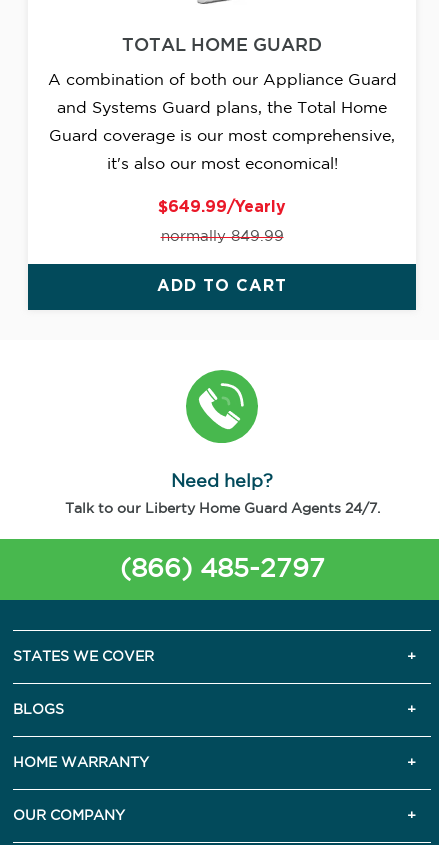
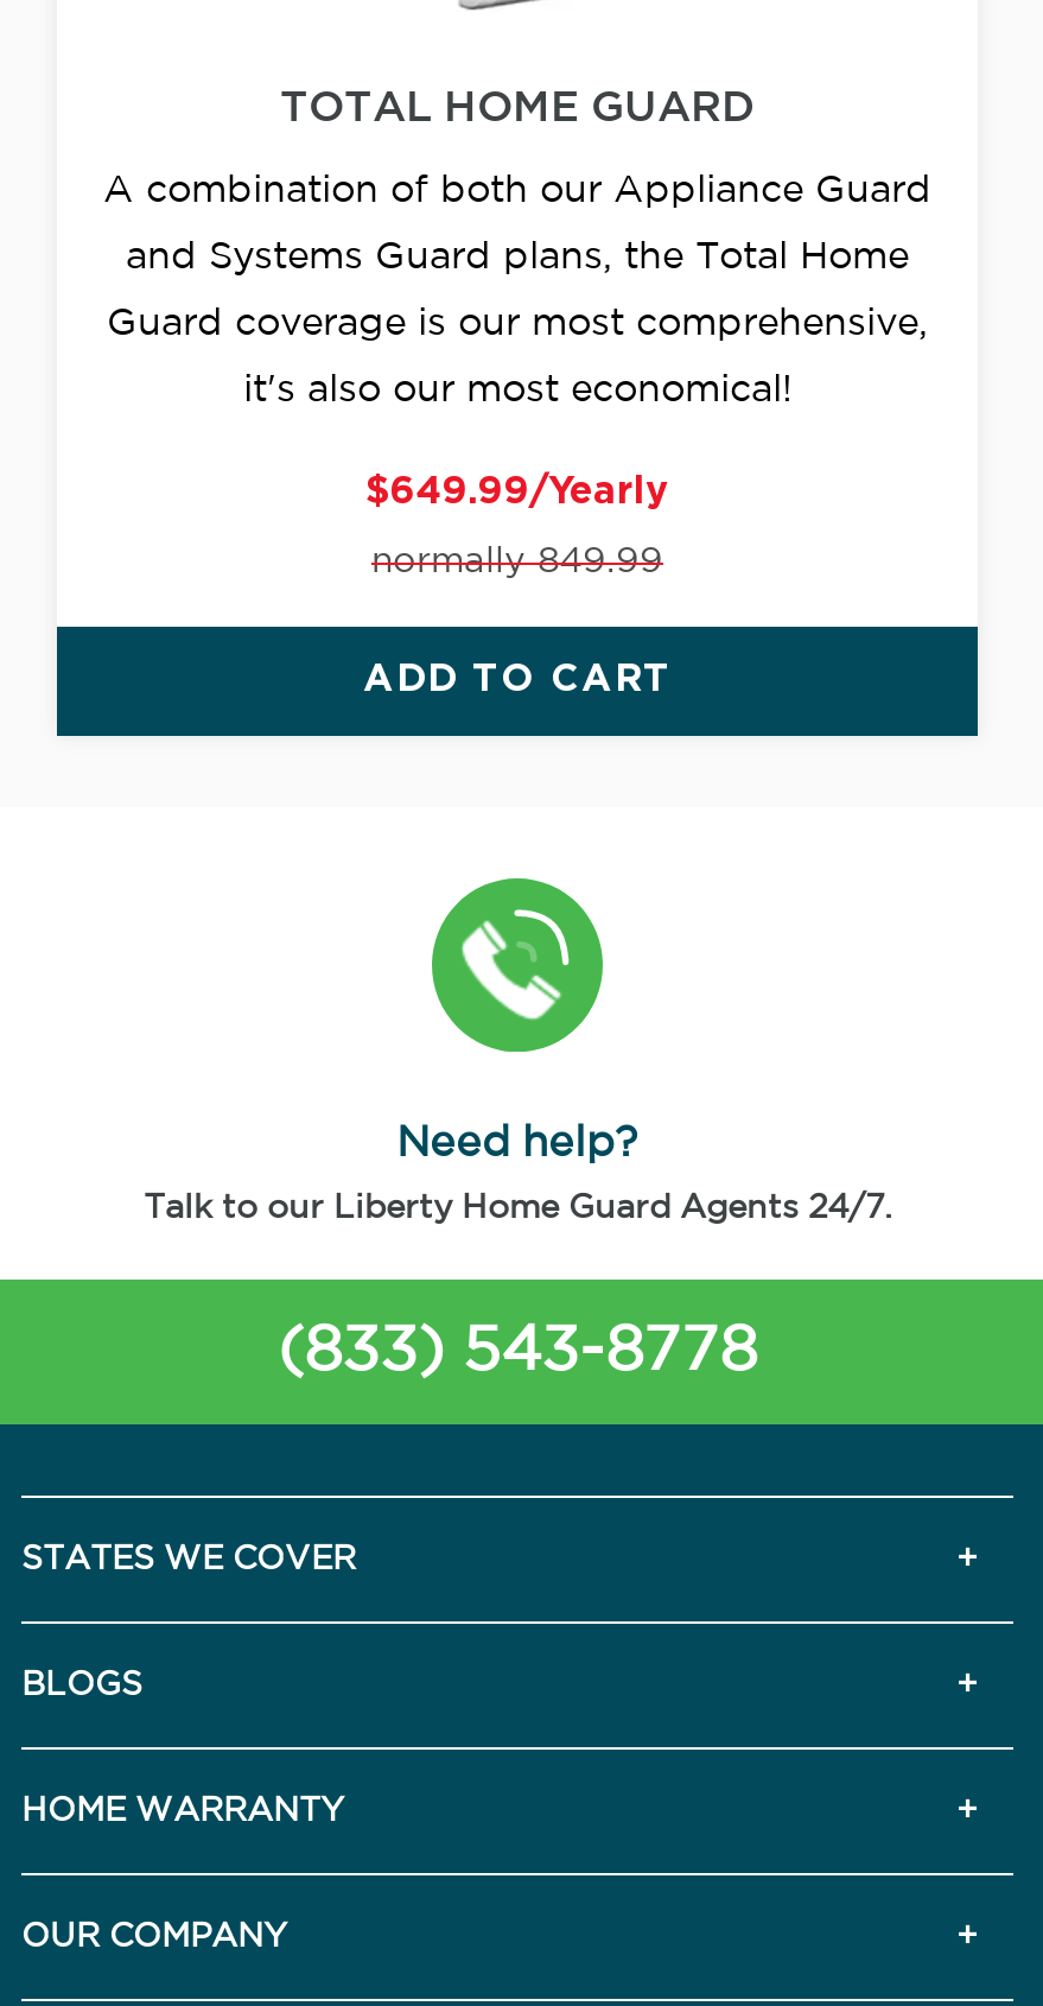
- (866) 485-2797
+ (833) 543-8778
